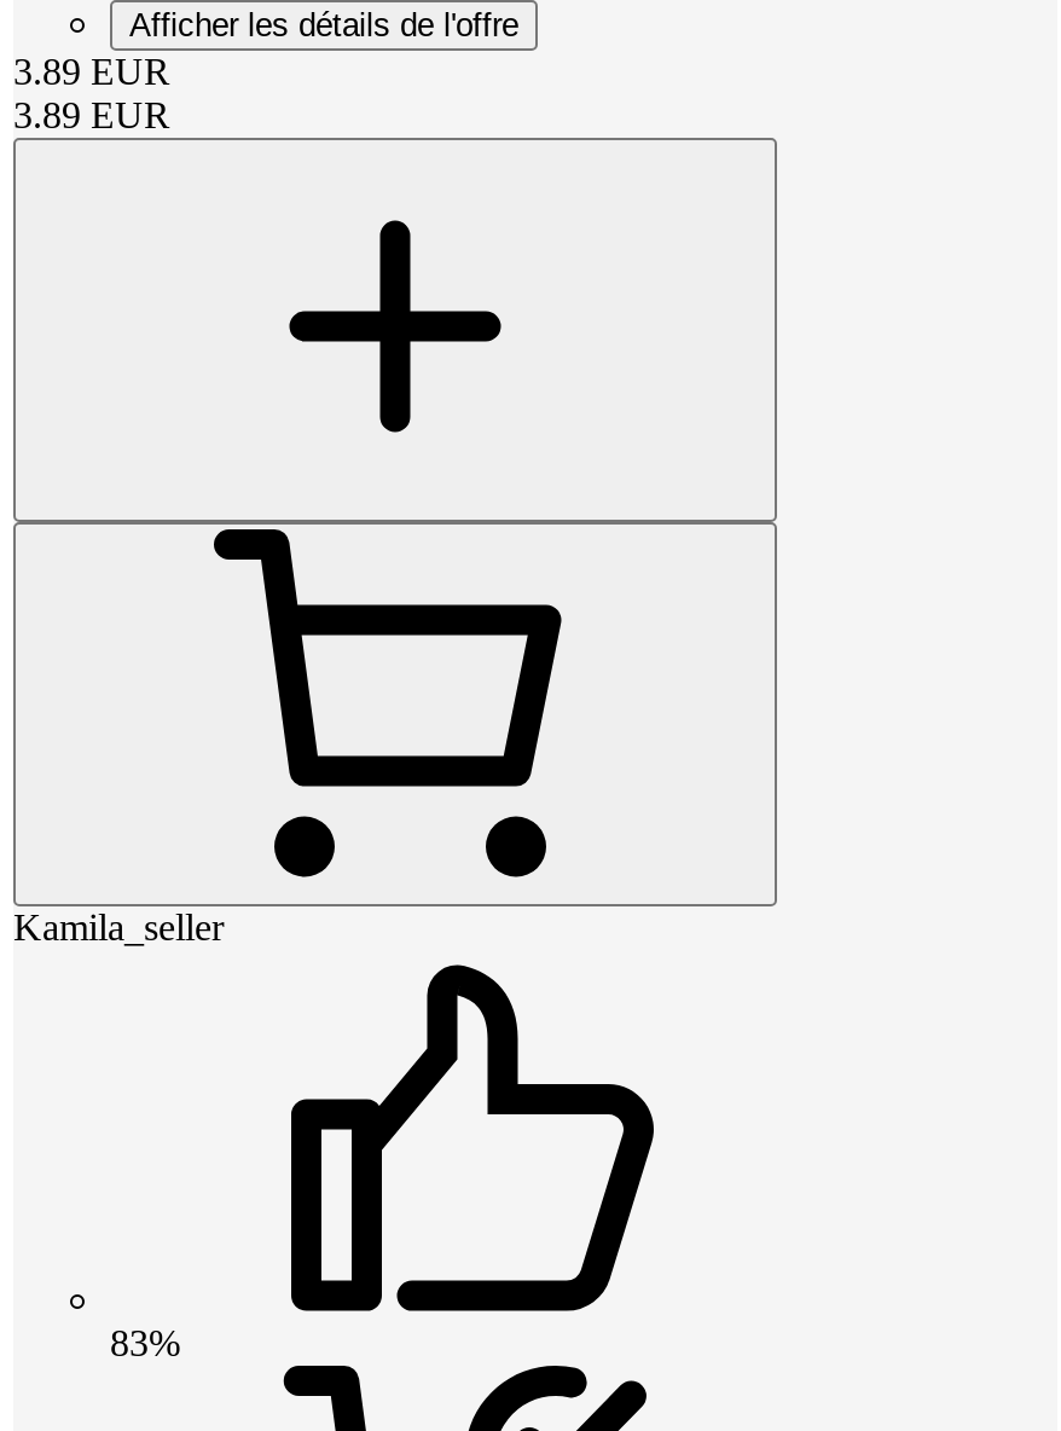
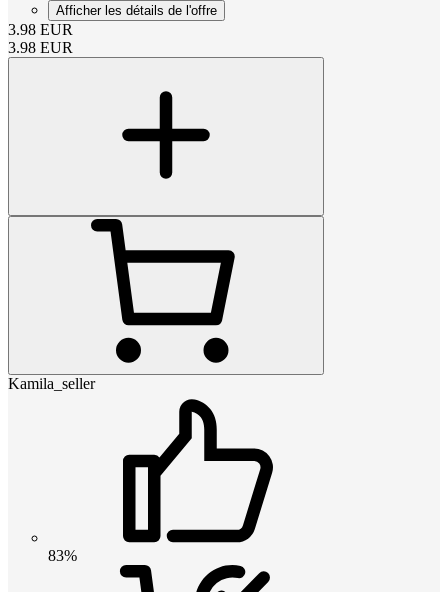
- 3.89 EUR
+ 3.98 EUR

- 3.89 EUR
+ 3.98 EUR
